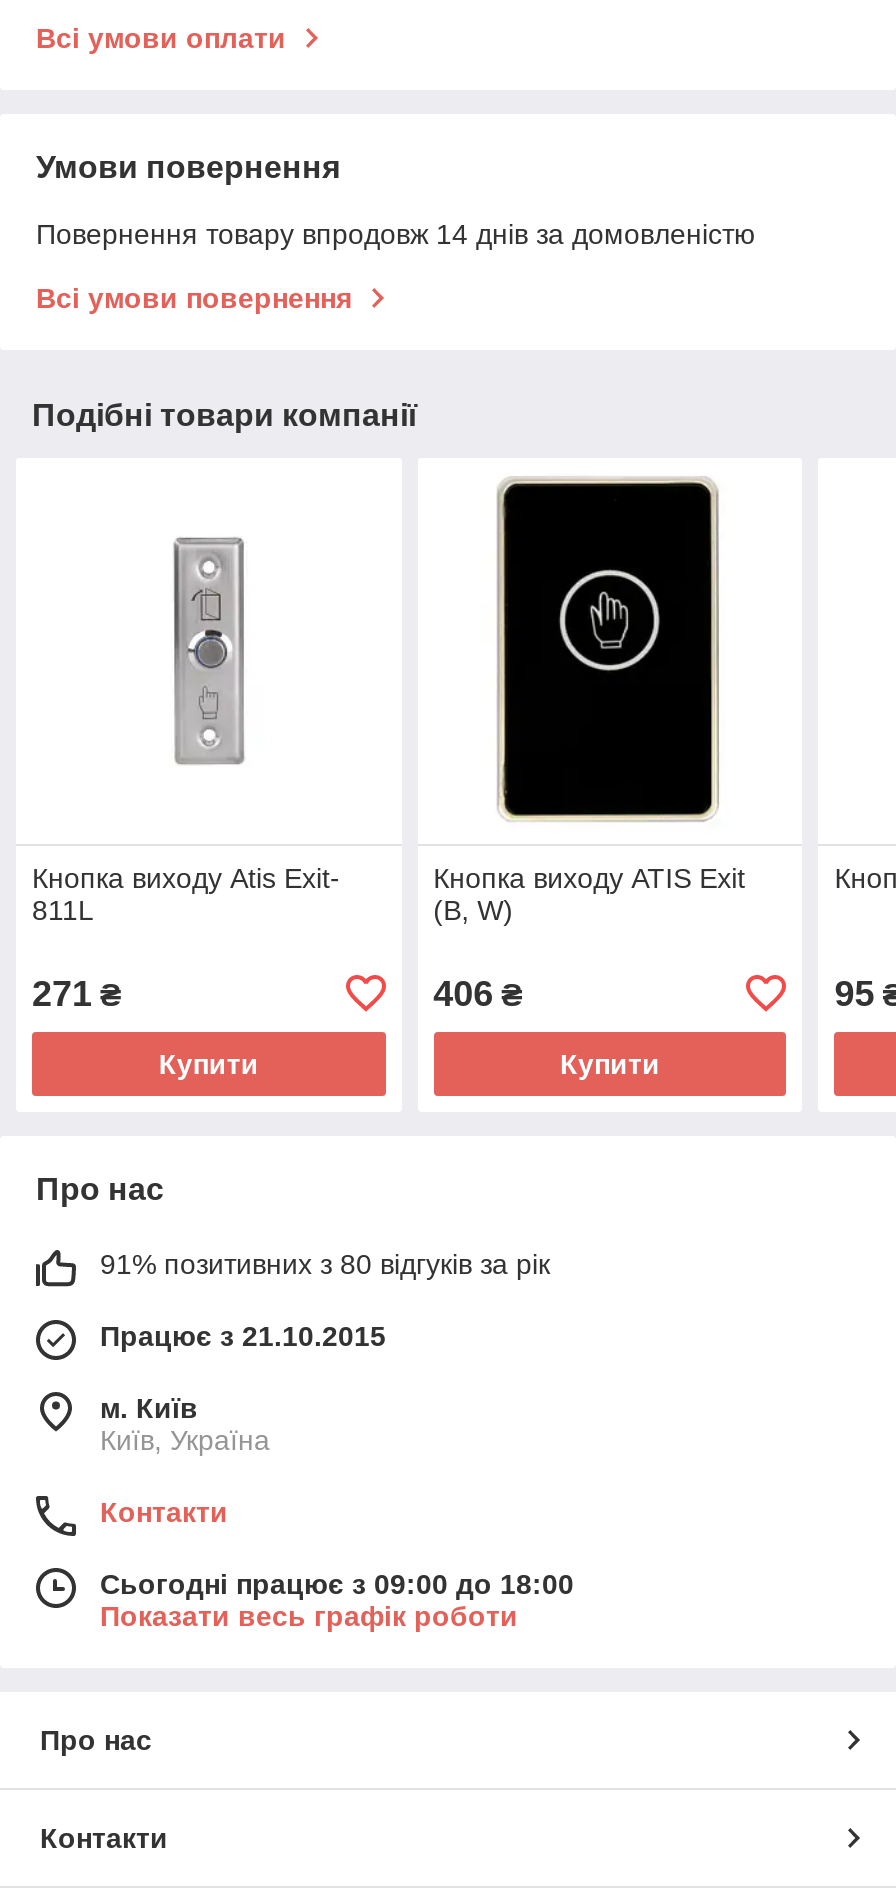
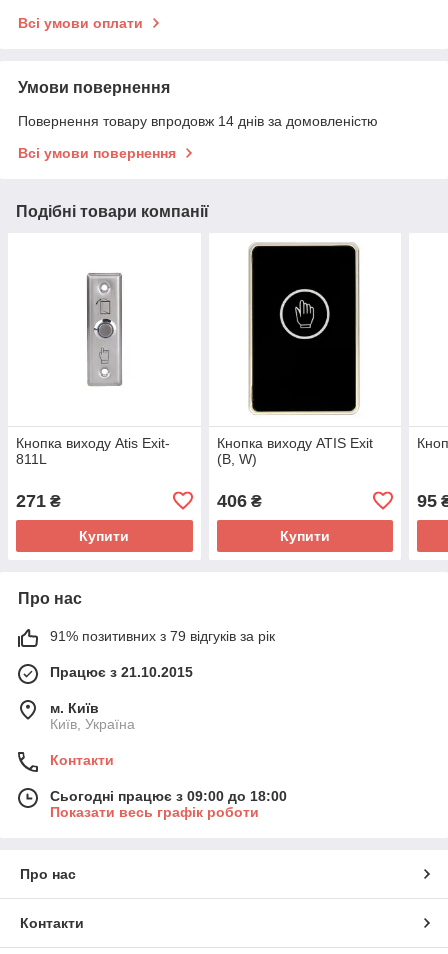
- 91% позитивних з 80 відгуків за рік
+ 91% позитивних з 79 відгуків за рік
